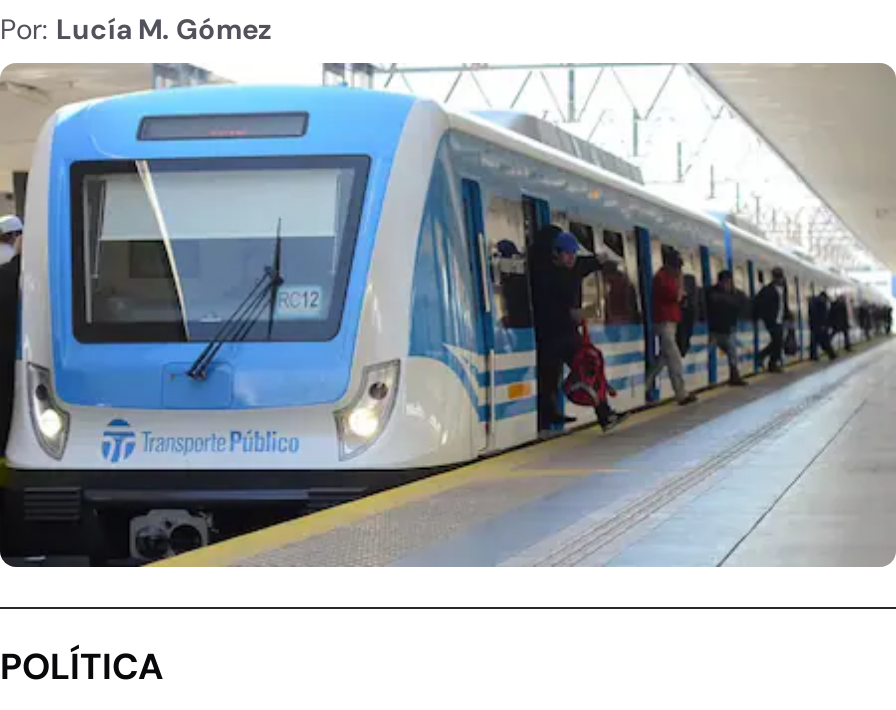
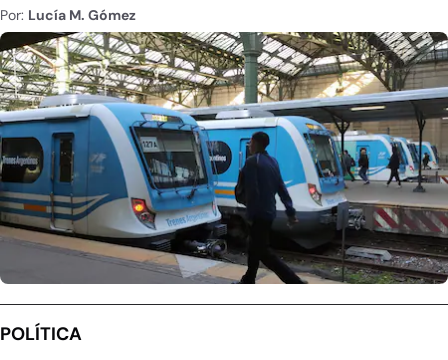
- [image]
+ [image]
